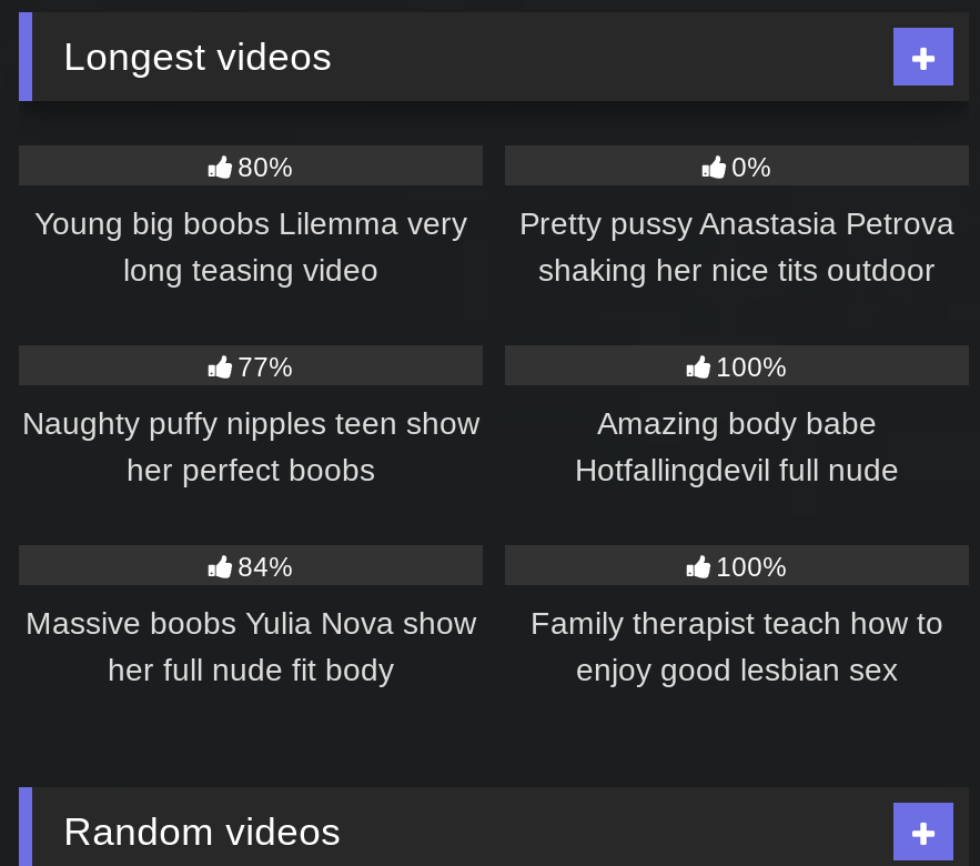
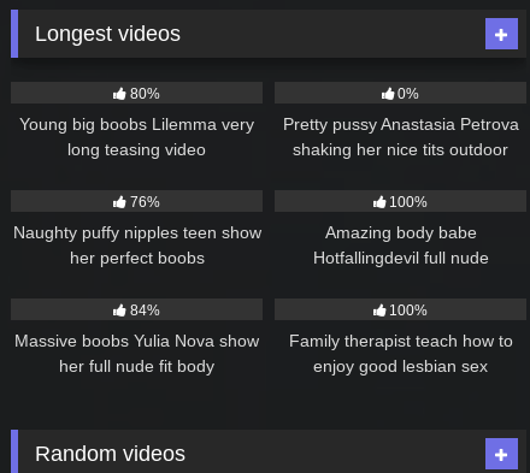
- 77%
+ 76%
